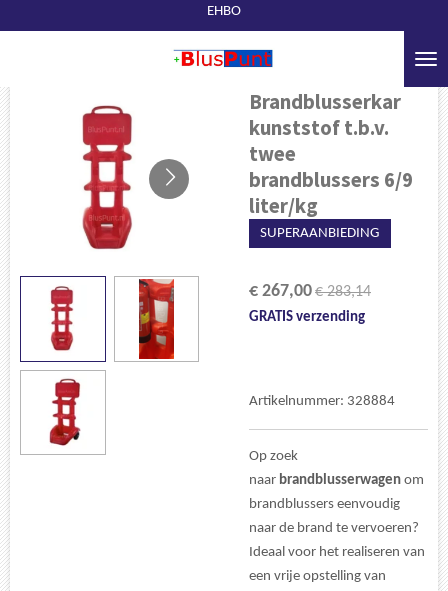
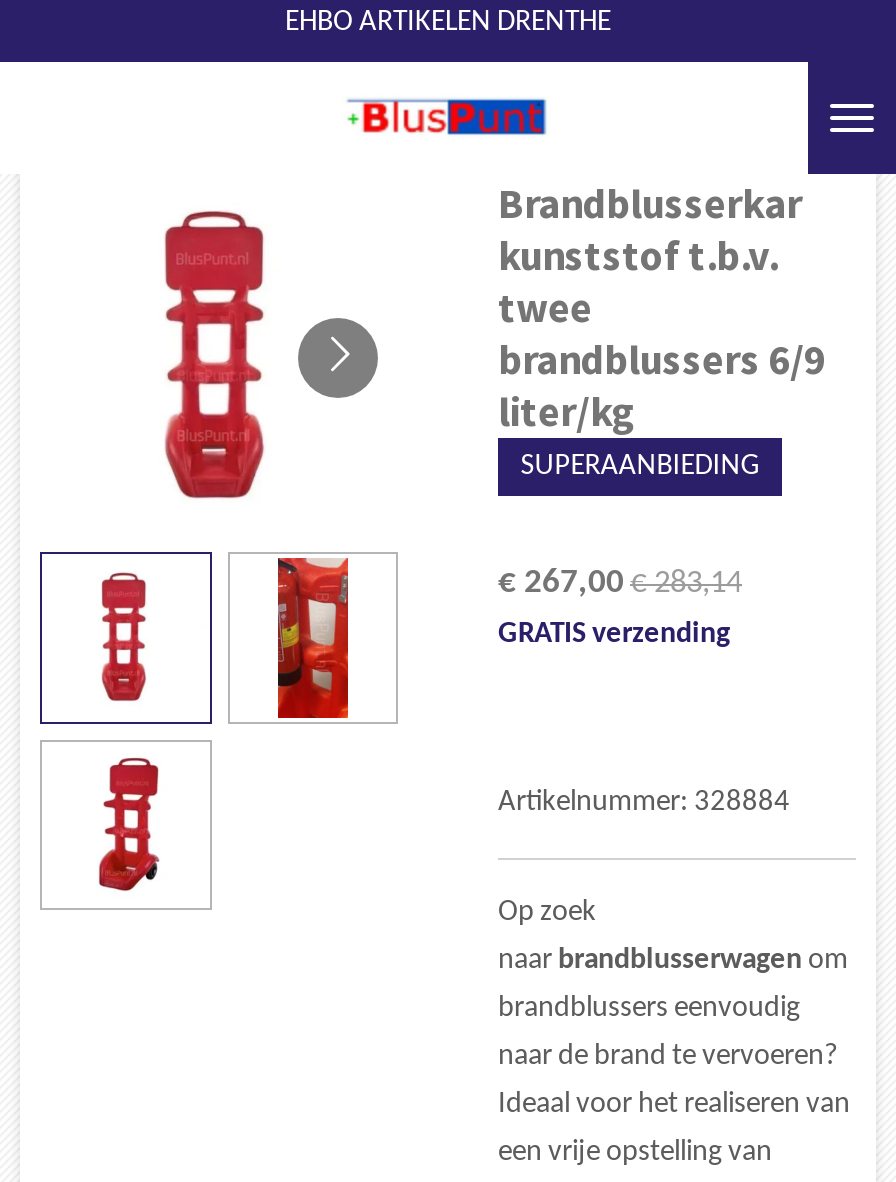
- EHBO
+ EHBO ARTIKELEN DRENTHE
